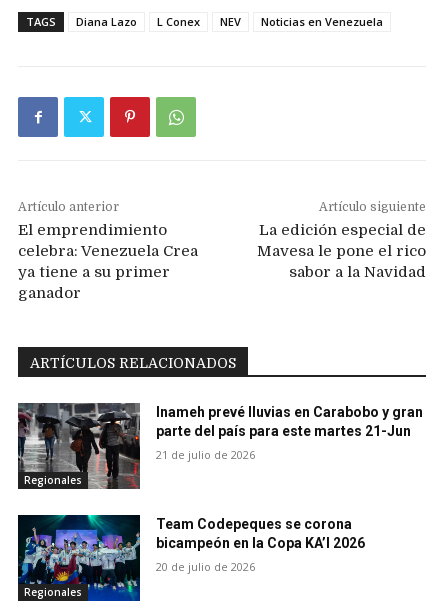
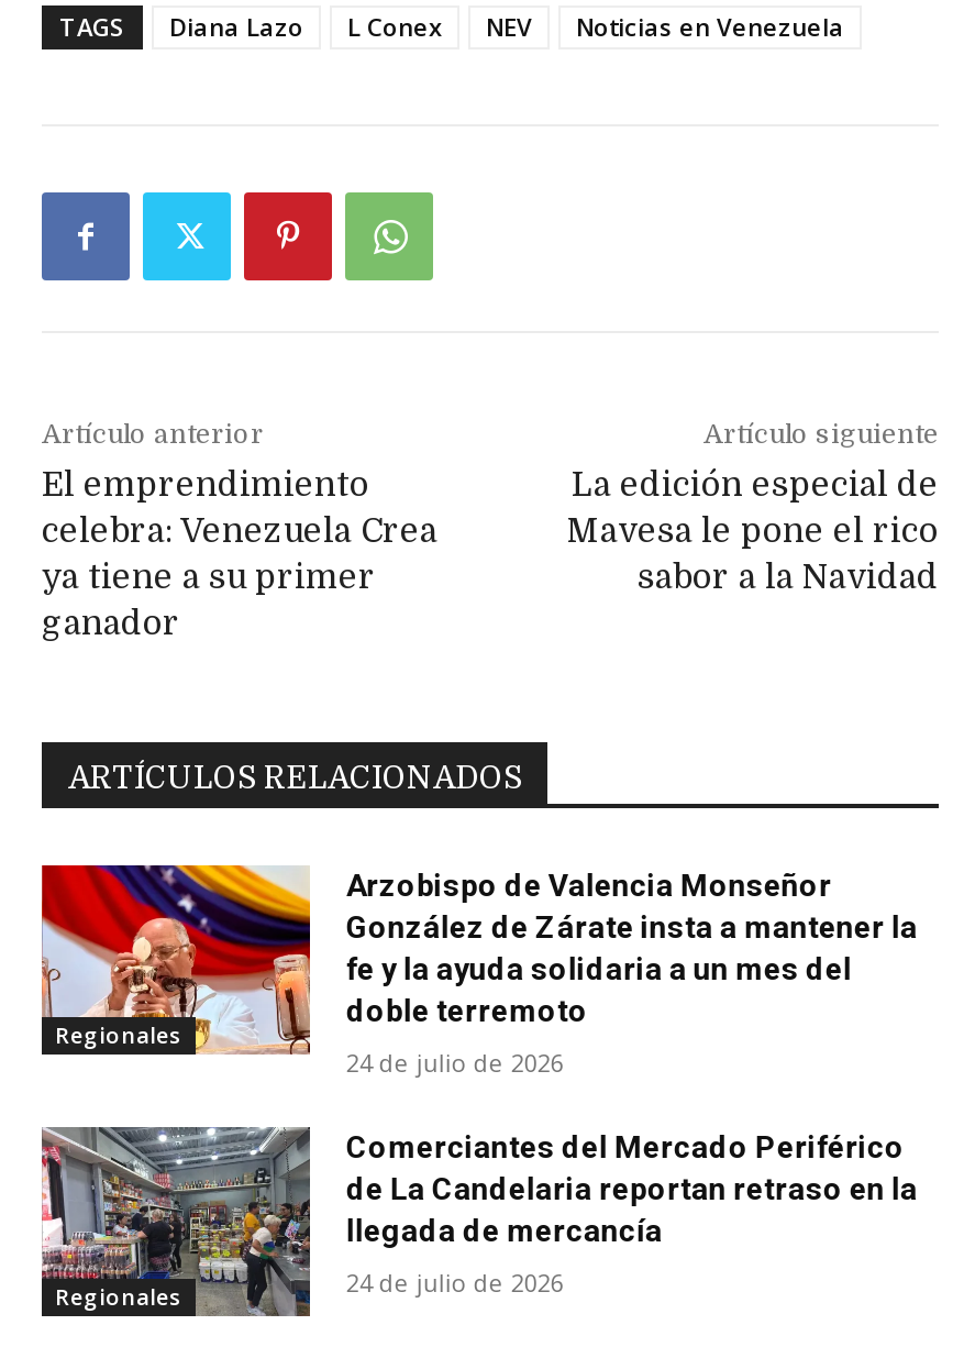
- [image]
- Inameh prevé lluvias en Carabobo y gran
- parte del país para este martes 21-Jun
+ [image]
+ Arzobispo de Valencia Monseñor
+ González de Zárate insta a mantener la
+ fe y la ayuda solidaria a un mes del
+ doble terremoto

- 21 de julio de 2026
+ 24 de julio de 2026

- [image]
- Team Codepeques se corona
- bicampeón en la Copa KA’I 2026
+ [image]
+ Comerciantes del Mercado Periférico
+ de La Candelaria reportan retraso en la
+ llegada de mercancía

- 20 de julio de 2026
+ 24 de julio de 2026
